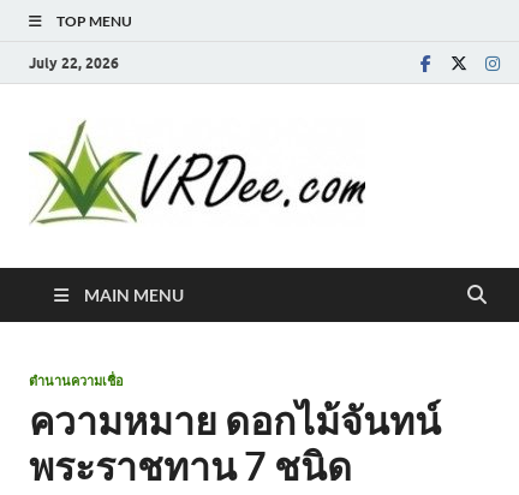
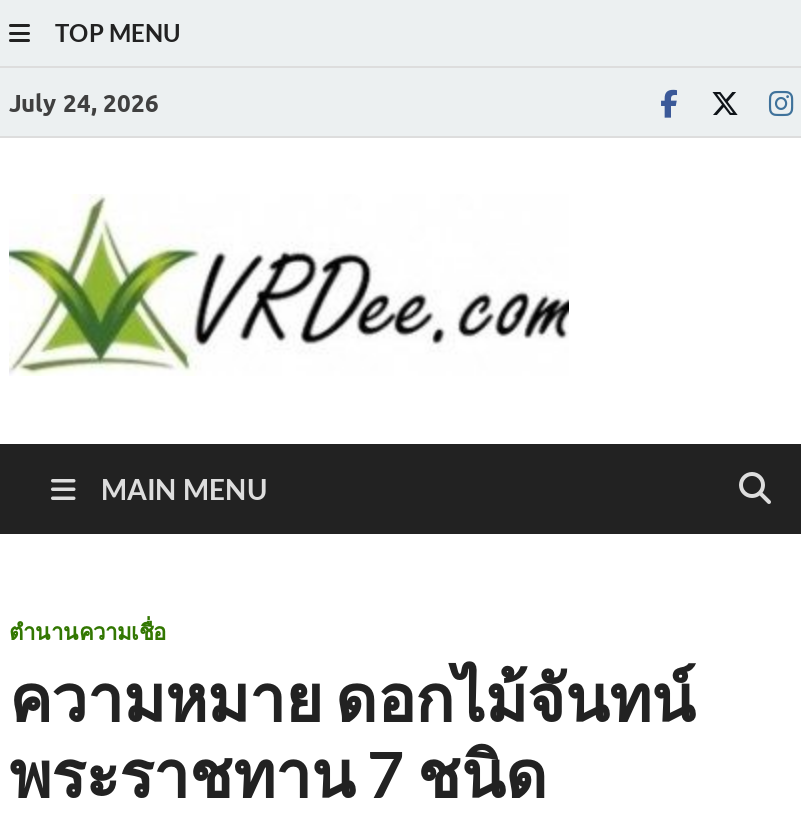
- July 22, 2026
+ July 24, 2026
